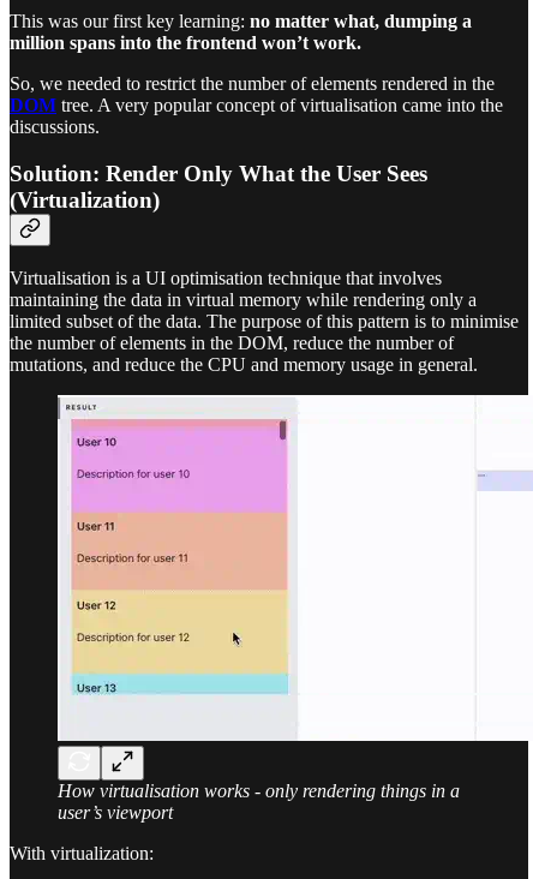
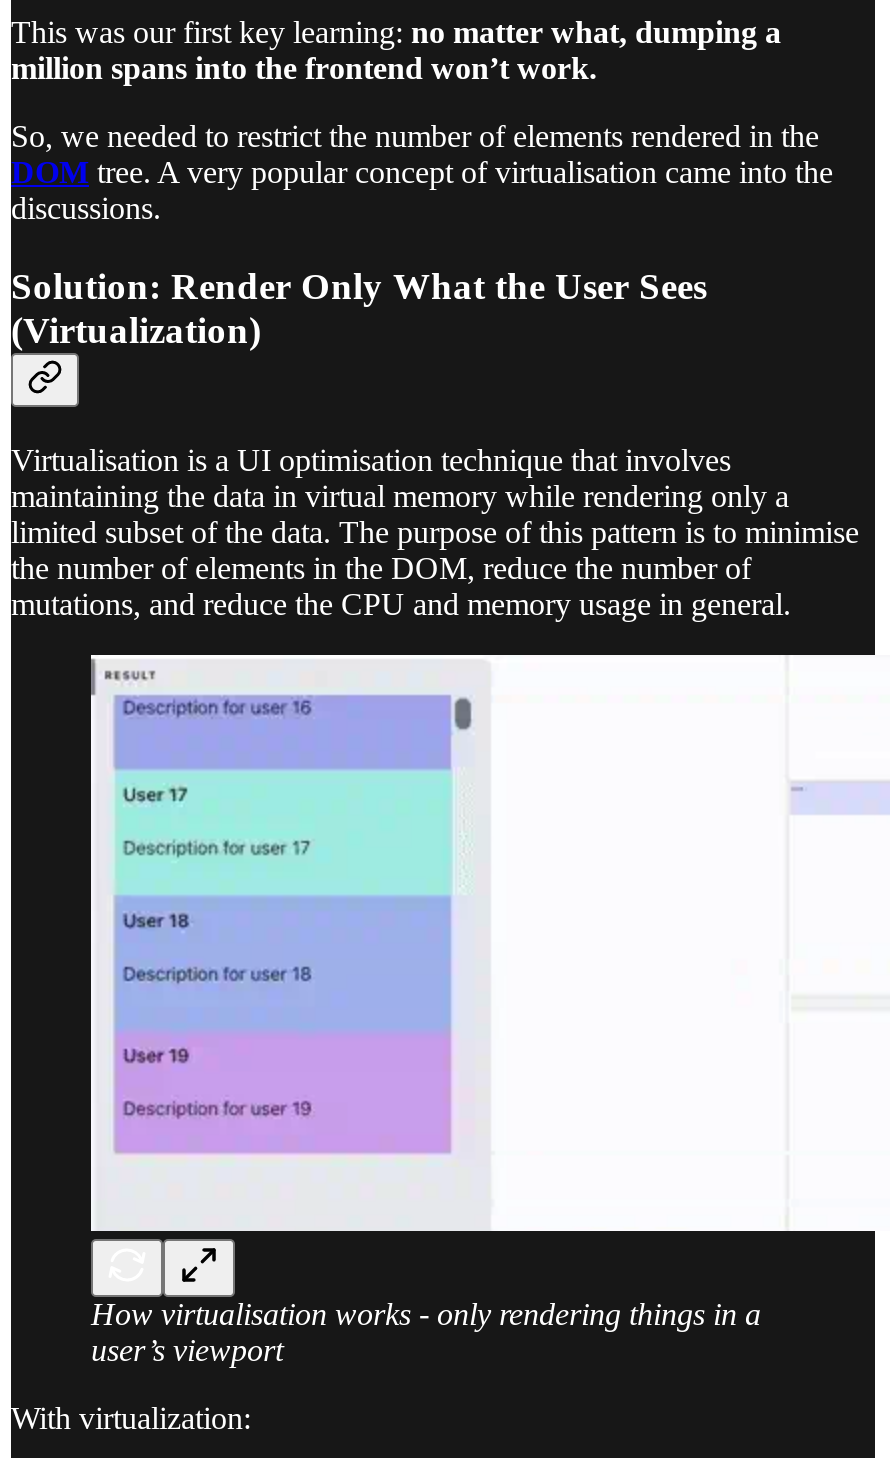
- [image]
+ [image]
